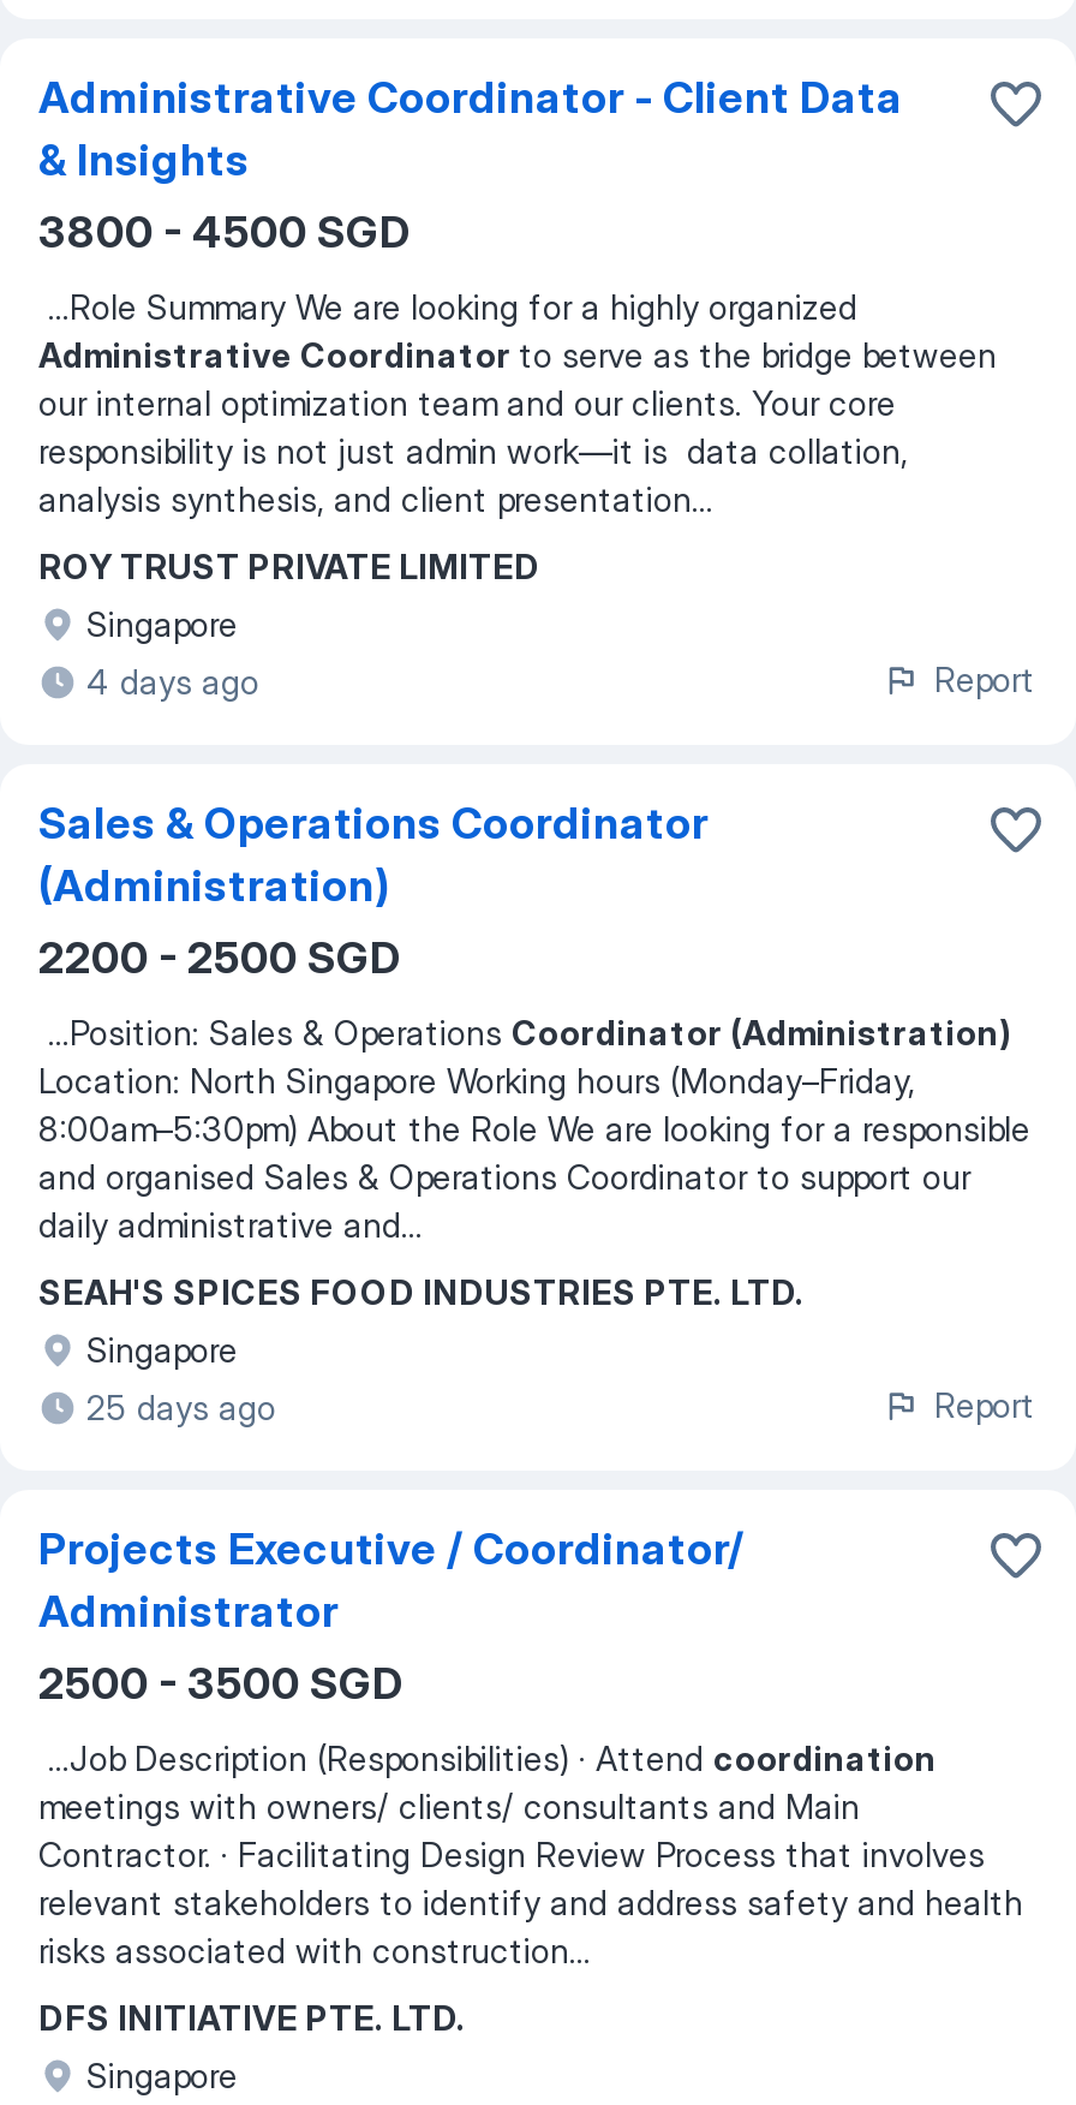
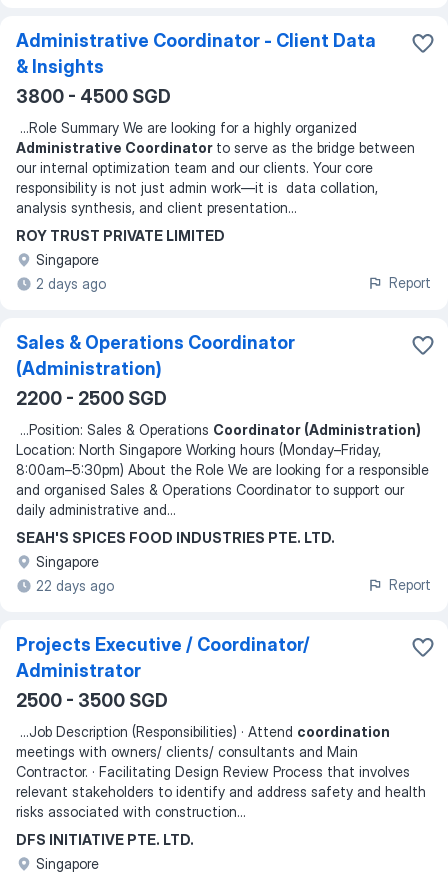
- 4 days ago
+ 2 days ago

- 25 days ago
+ 22 days ago
